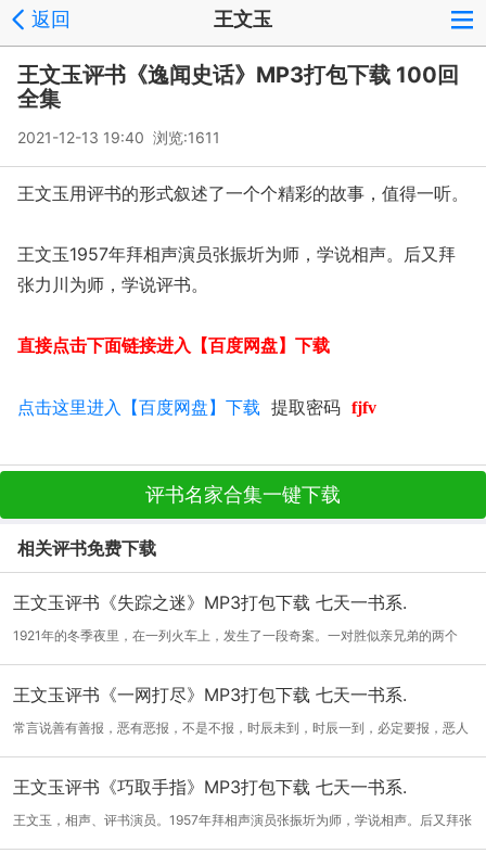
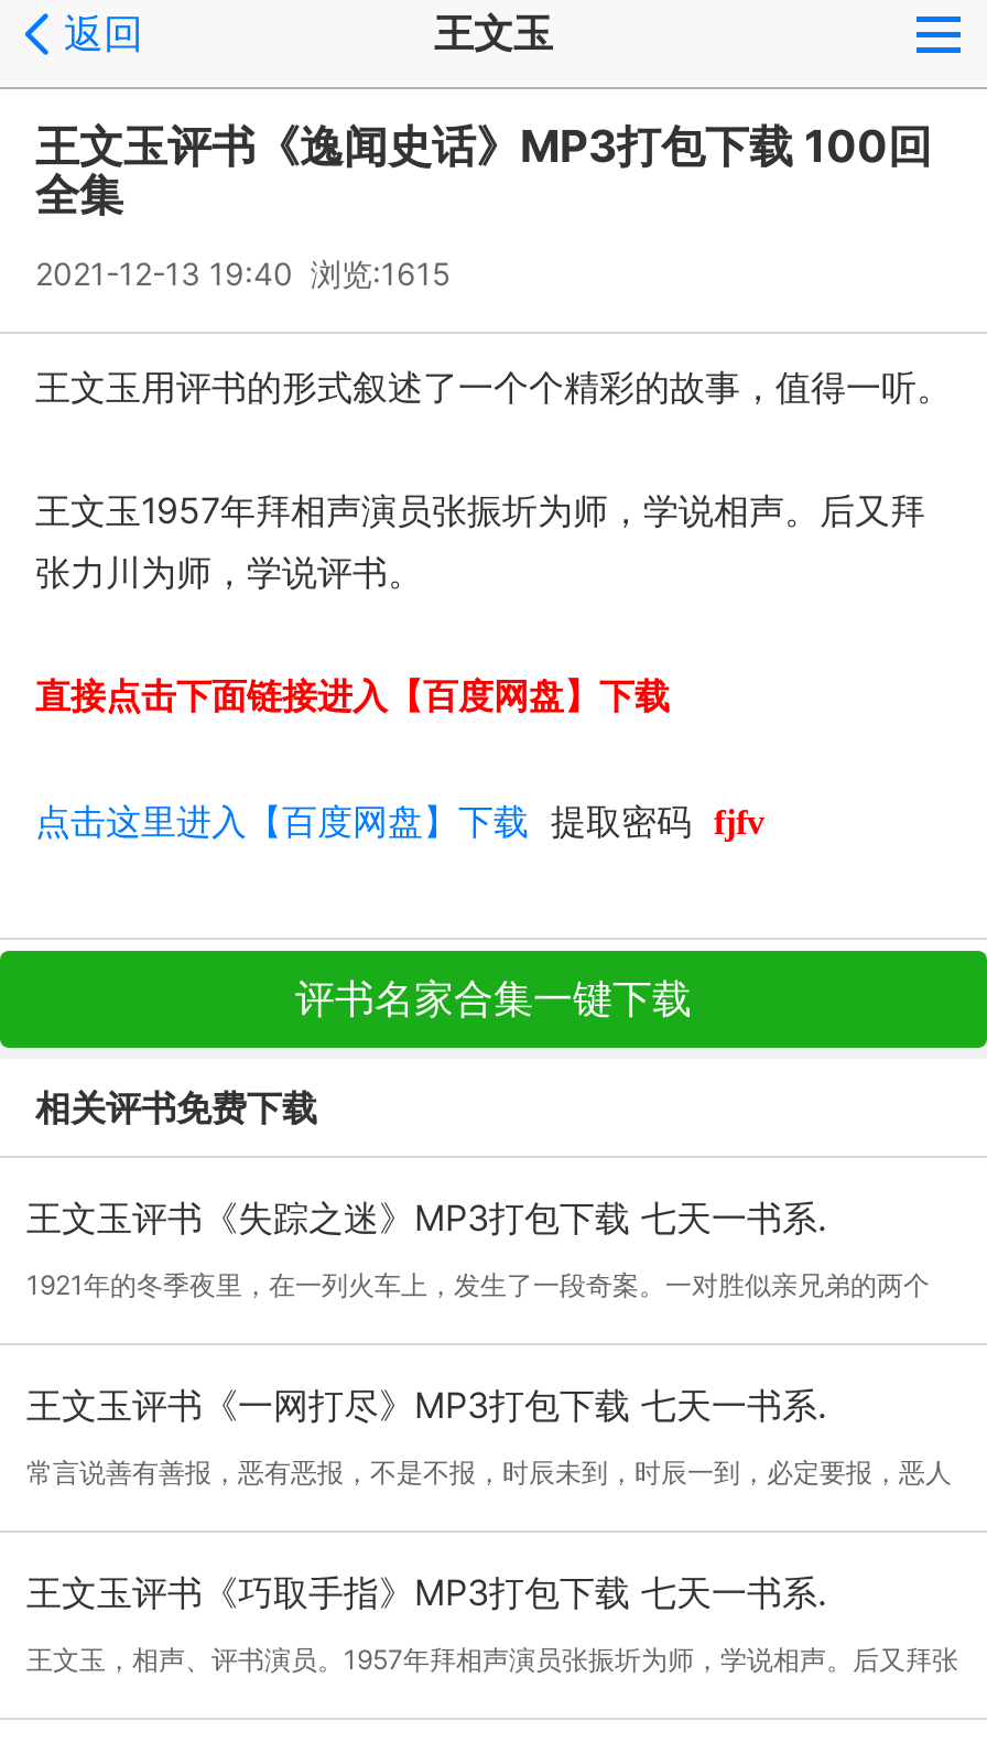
- 2021-12-13 19:40 浏览:1611
+ 2021-12-13 19:40 浏览:1615
